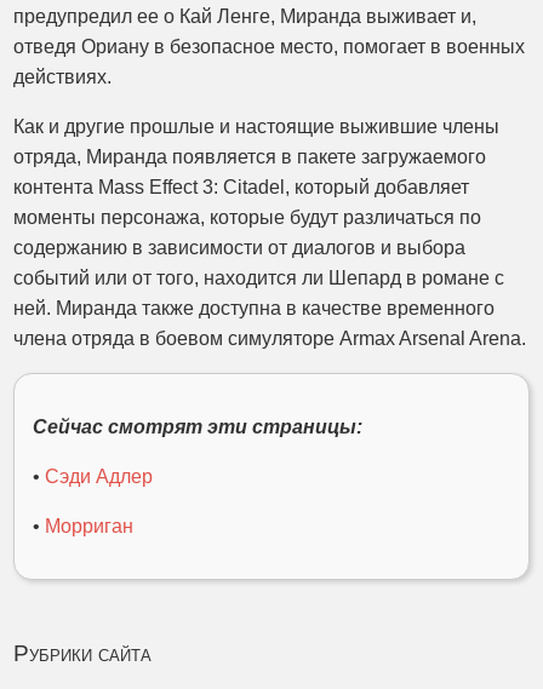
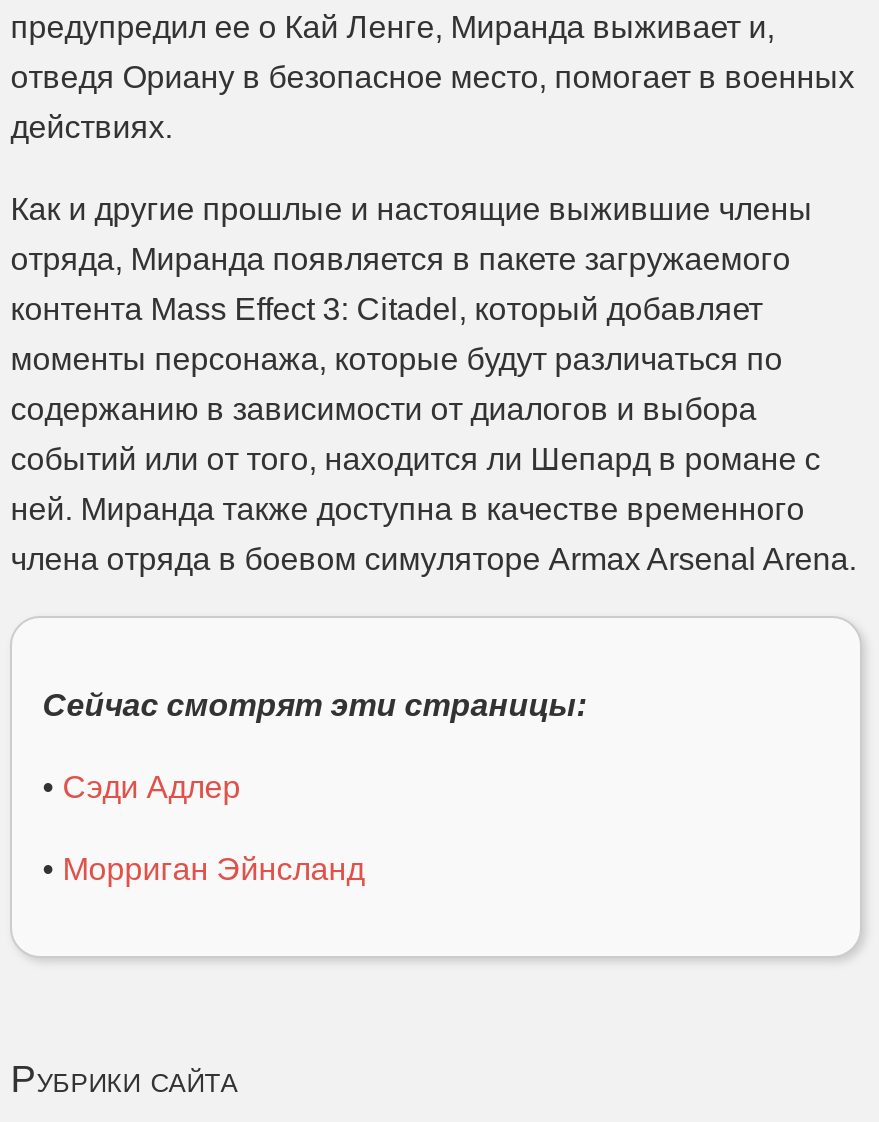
- • Морриган
+ • Морриган Эйнсланд
